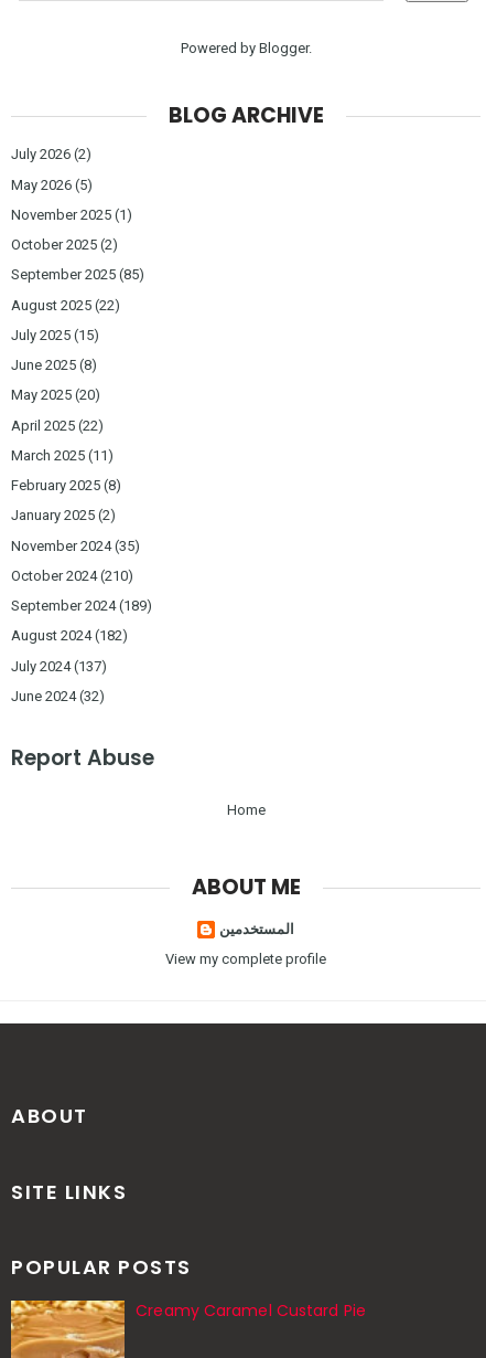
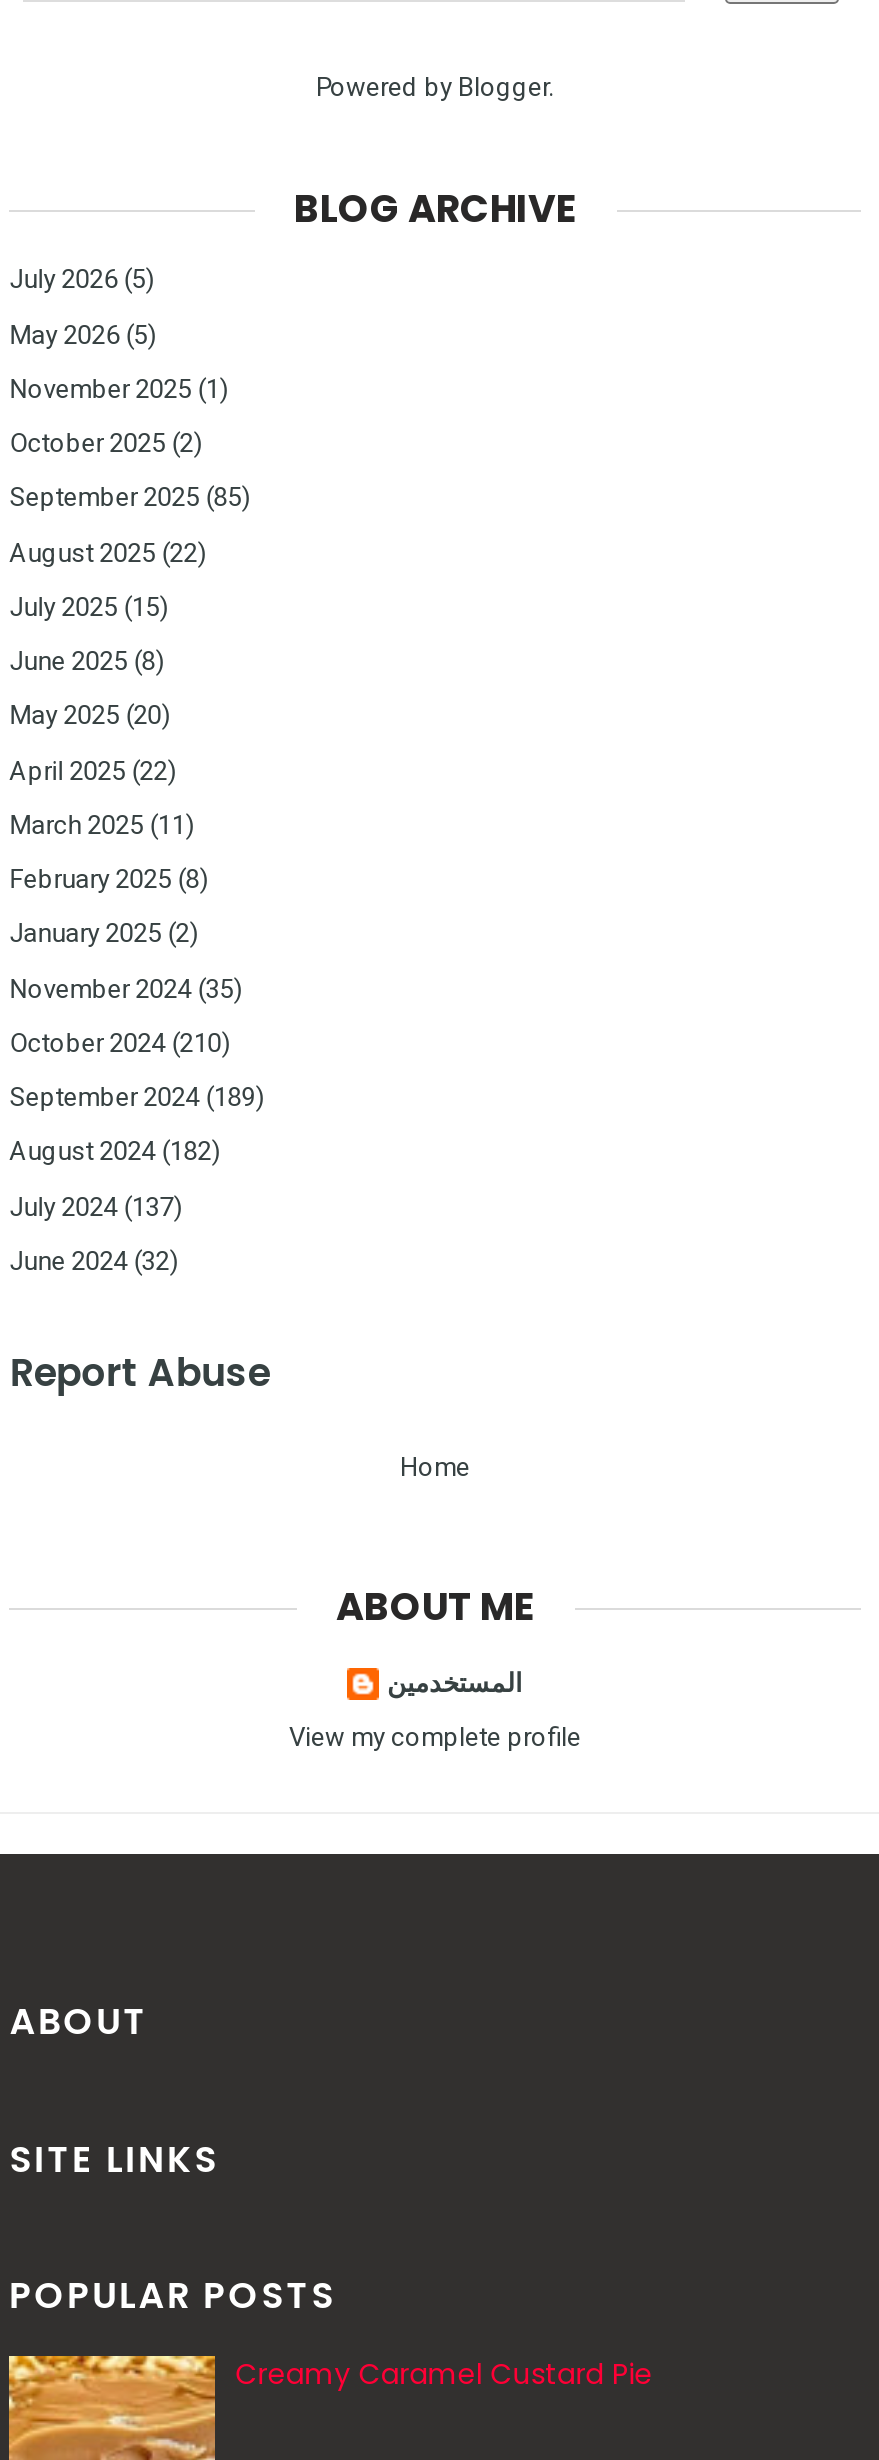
- July 2026 (2)
+ July 2026 (5)
